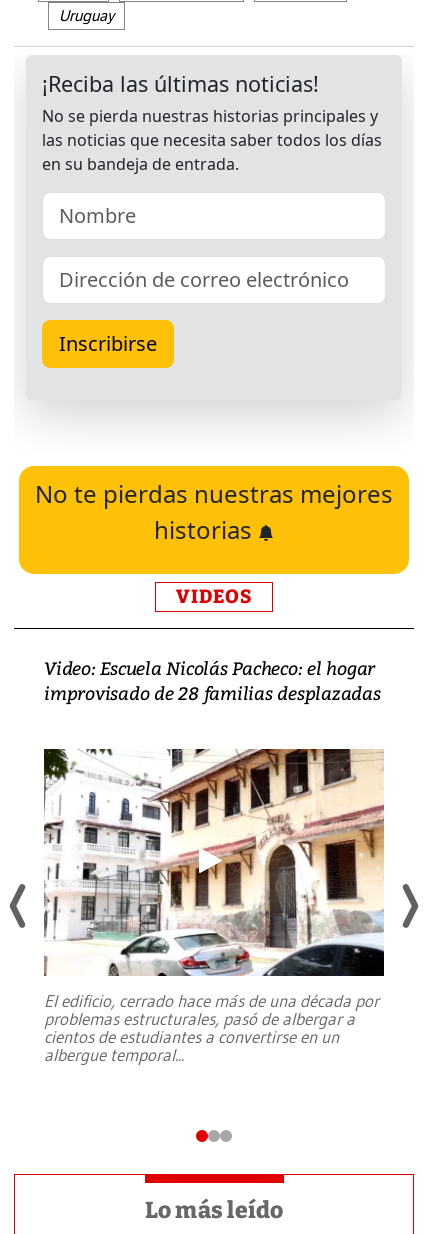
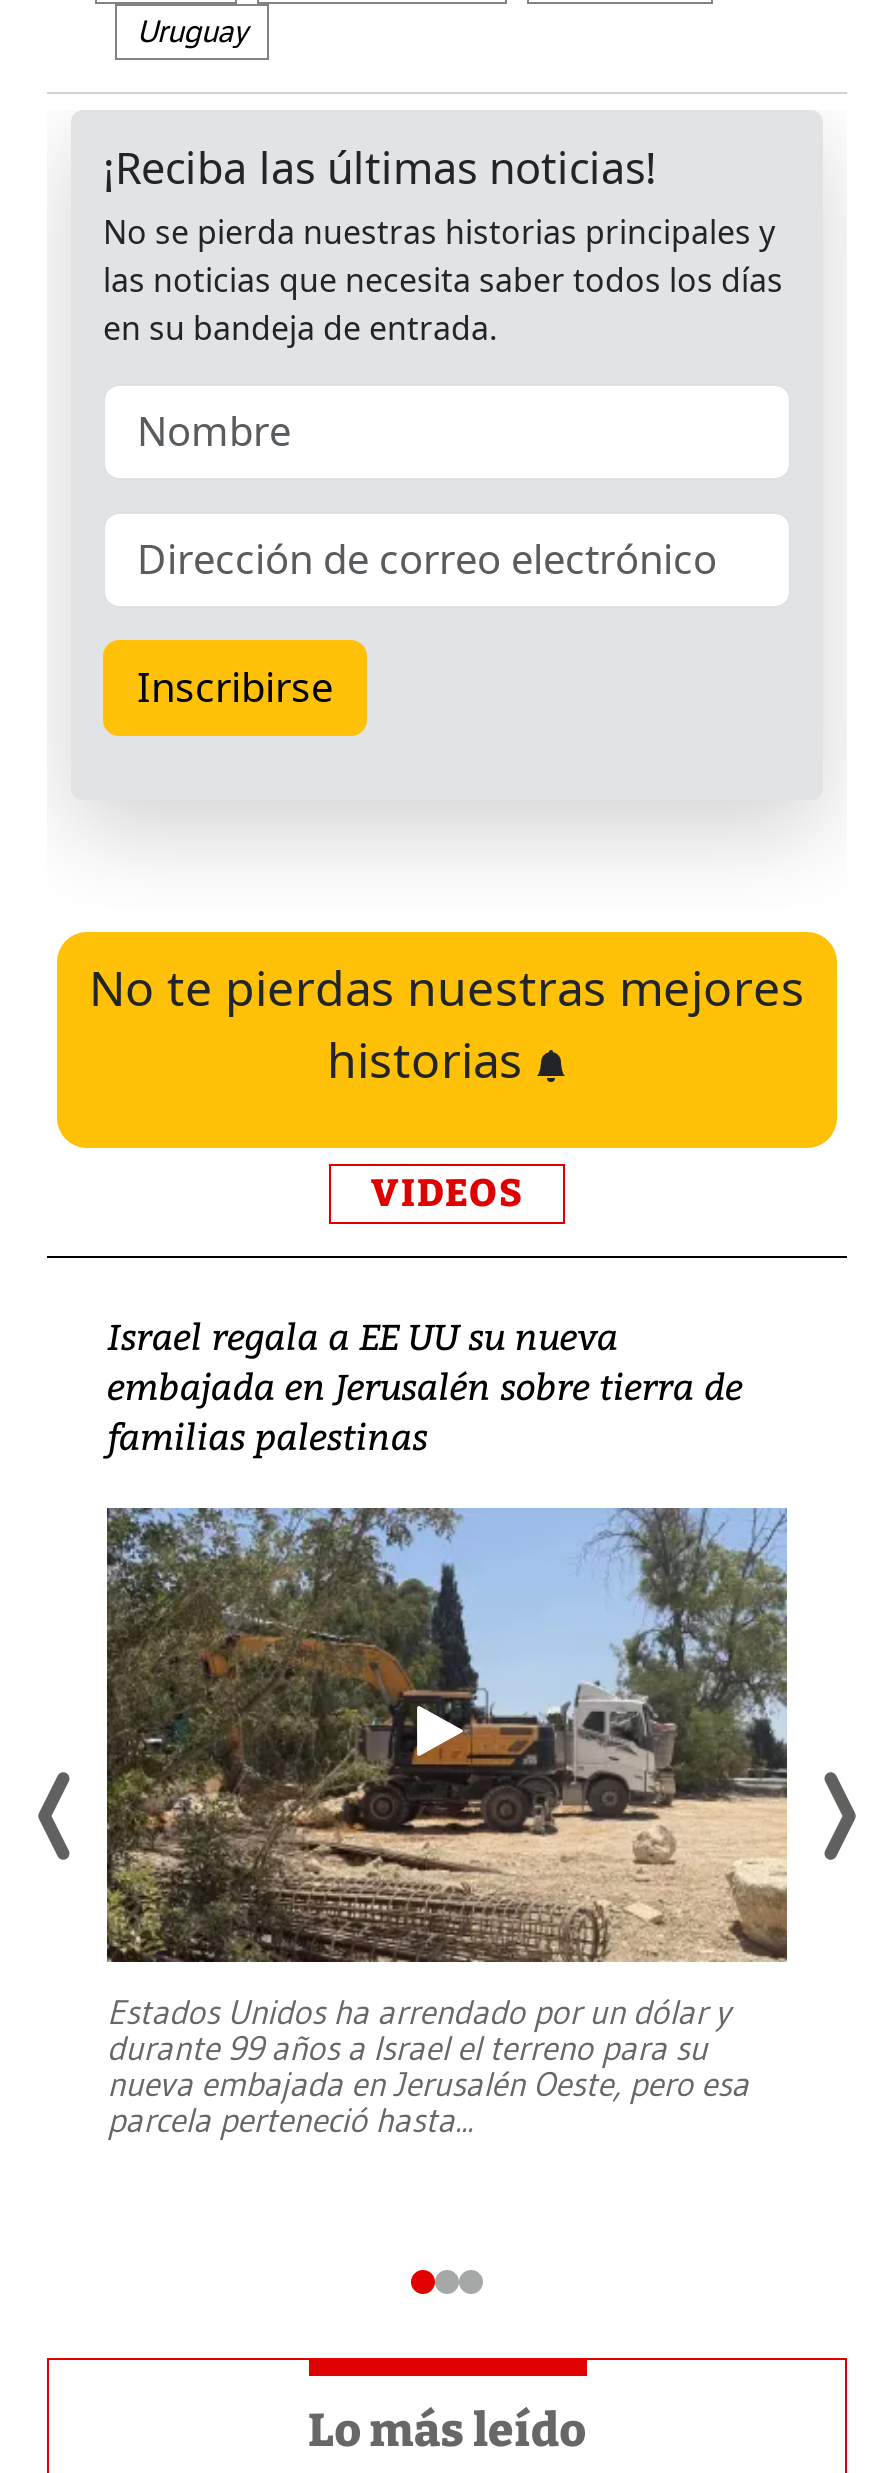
- Video: Escuela Nicolás Pacheco: el hogar
- improvisado de 28 familias desplazadas
+ Israel regala a EE UU su nueva
+ embajada en Jerusalén sobre tierra de
+ familias palestinas

- [image]
- El edificio, cerrado hace más de una década por
- problemas estructurales, pasó de albergar a
- cientos de estudiantes a convertirse en un
- albergue temporal...
+ [image]
+ Estados Unidos ha arrendado por un dólar y
+ durante 99 años a Israel el terreno para su
+ nueva embajada en Jerusalén Oeste, pero esa
+ parcela perteneció hasta...
